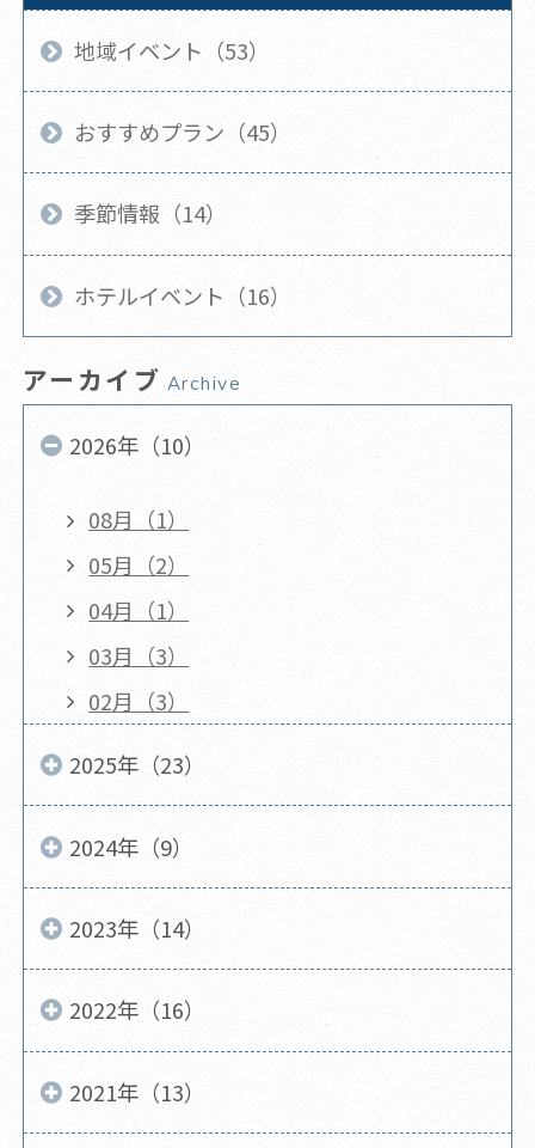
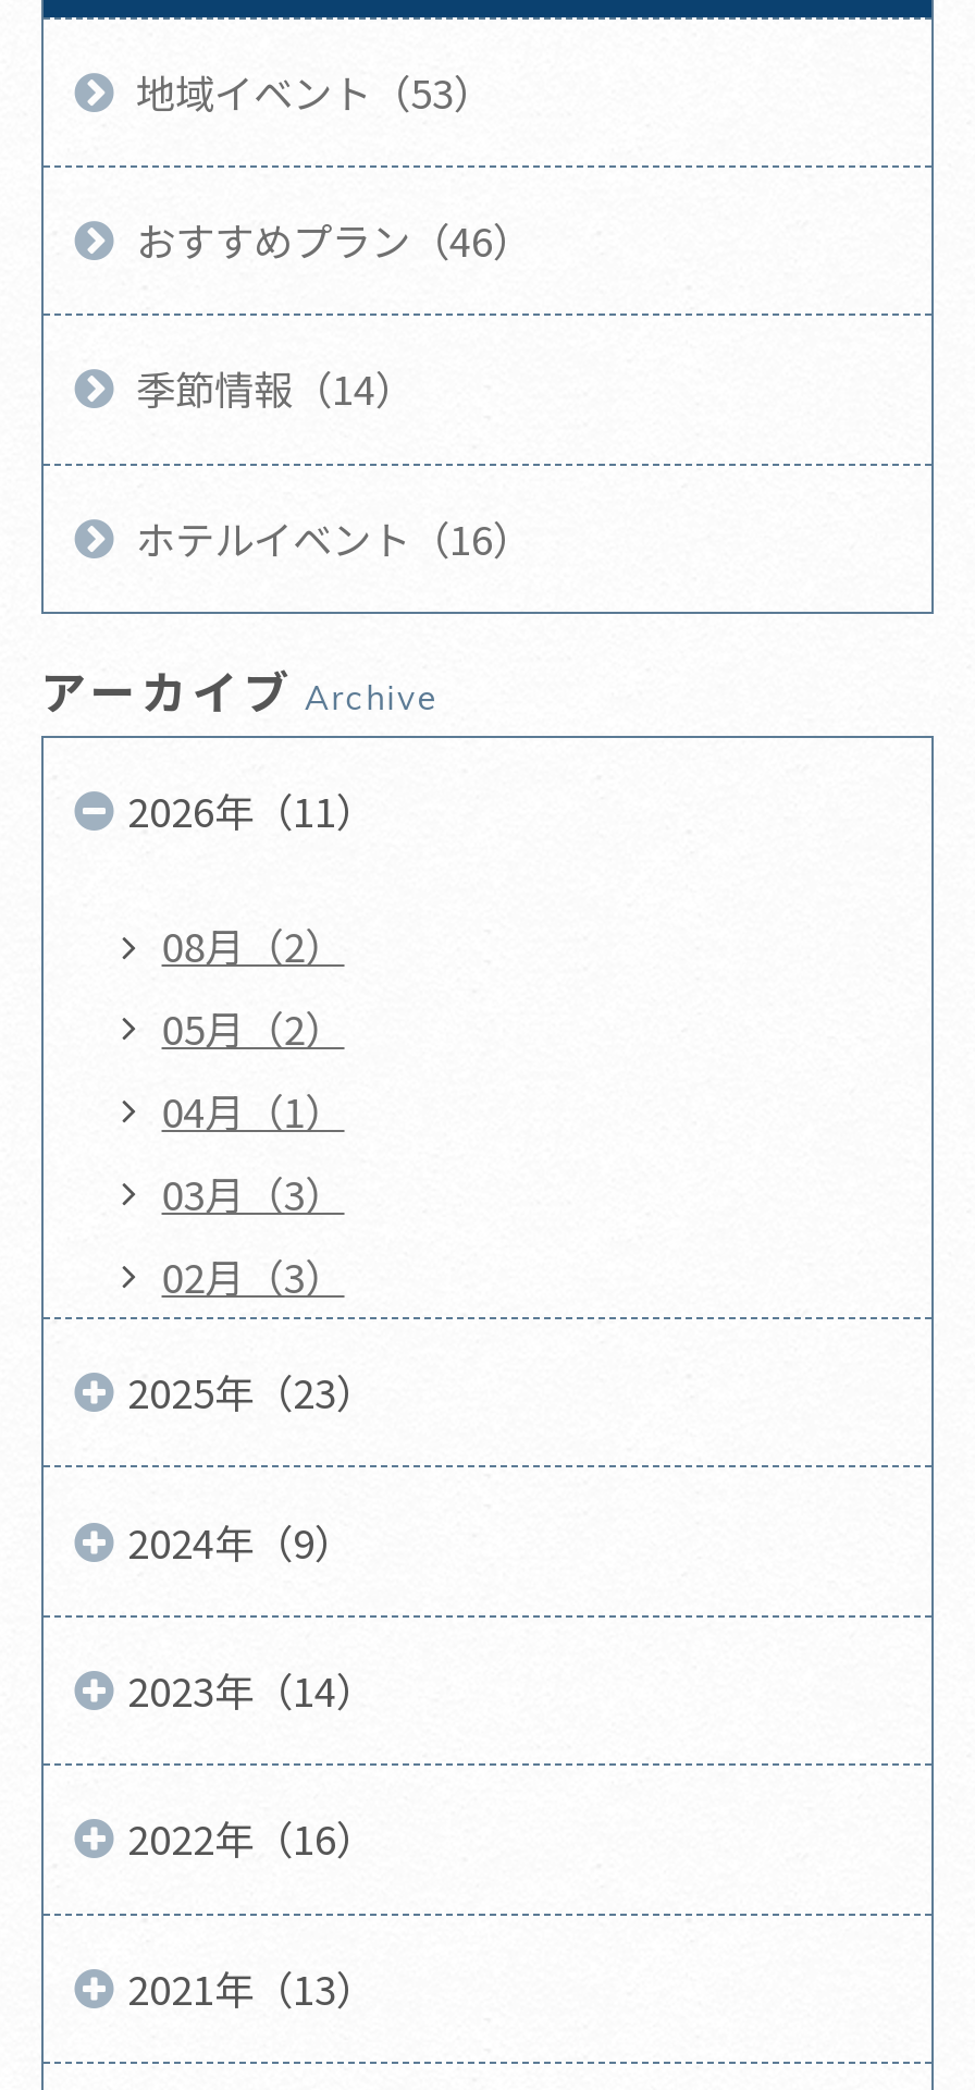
- おすすめプラン（45）
+ おすすめプラン（46）

- 2026年（10）
+ 2026年（11）

- 08月（1）
+ 08月（2）
